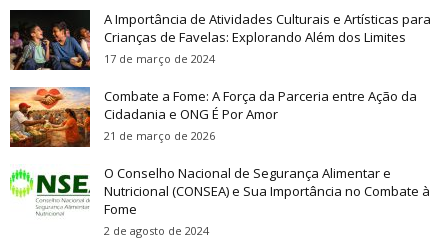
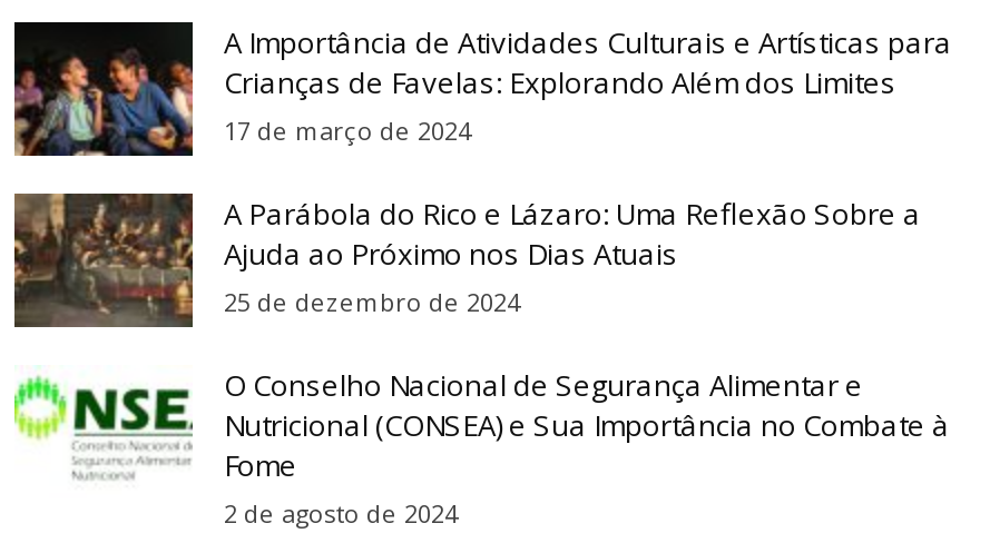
- [image]
- Combate a Fome: A Força da Parceria entre Ação da
- Cidadania e ONG É Por Amor
- 21 de março de 2026
+ [image]
+ A Parábola do Rico e Lázaro: Uma Reflexão Sobre a
+ Ajuda ao Próximo nos Dias Atuais
+ 25 de dezembro de 2024
